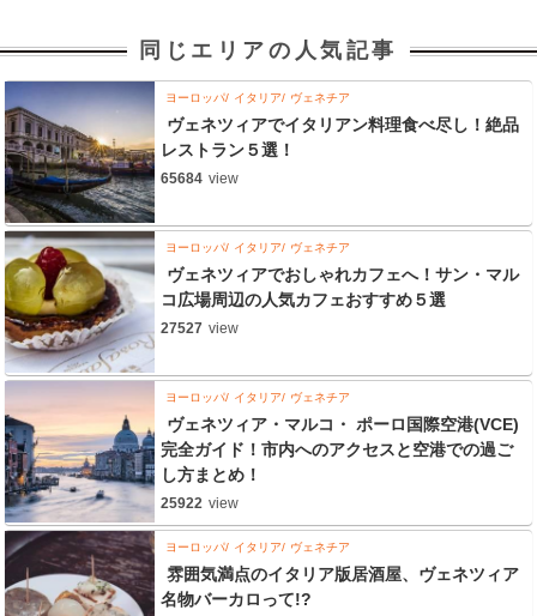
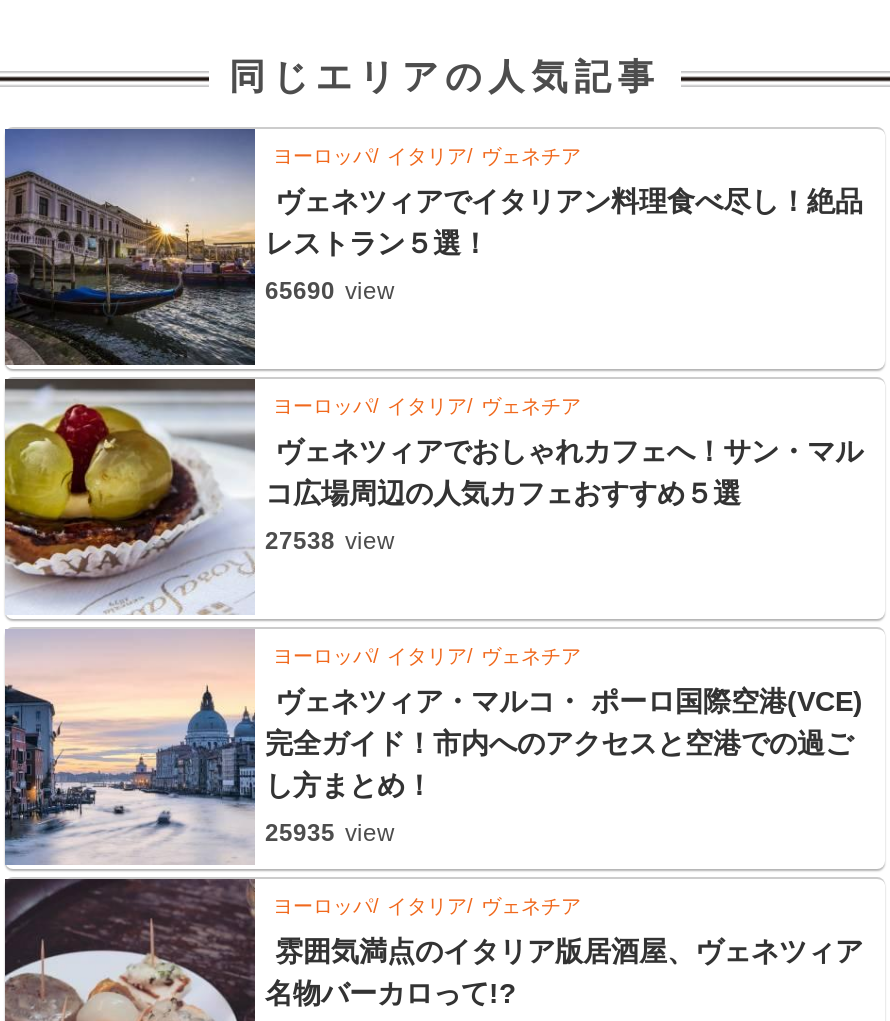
- 65684 view
+ 65690 view

- 27527 view
+ 27538 view

- 25922 view
+ 25935 view
